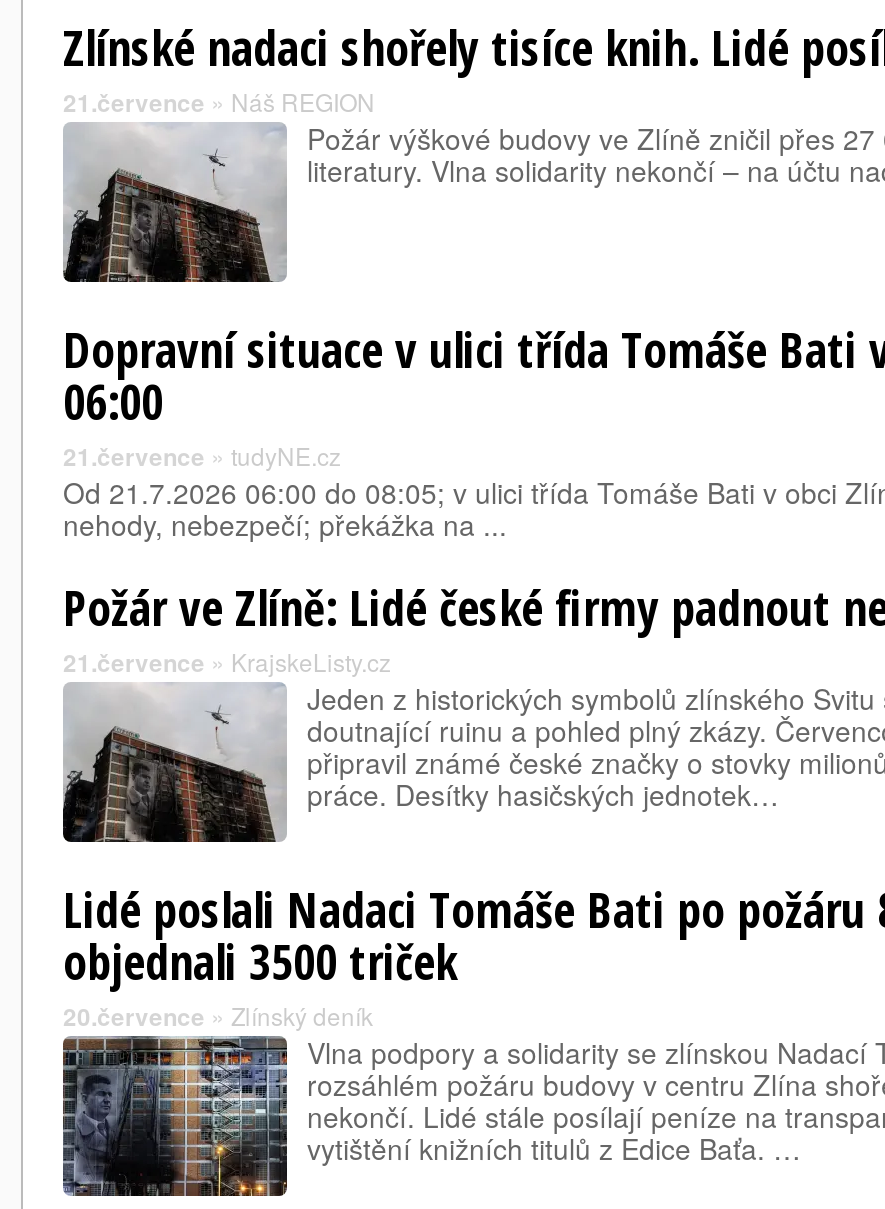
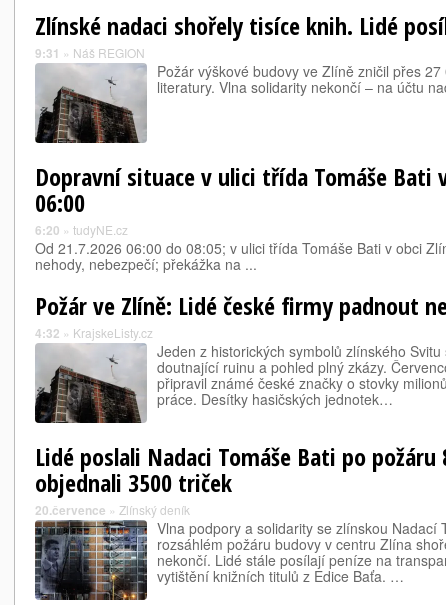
- 21.července» Náš REGION
+ 9:31» Náš REGION

- 21.července» tudyNE.cz
+ 6:20» tudyNE.cz

- 21.července» KrajskeListy.cz
+ 4:32» KrajskeListy.cz
